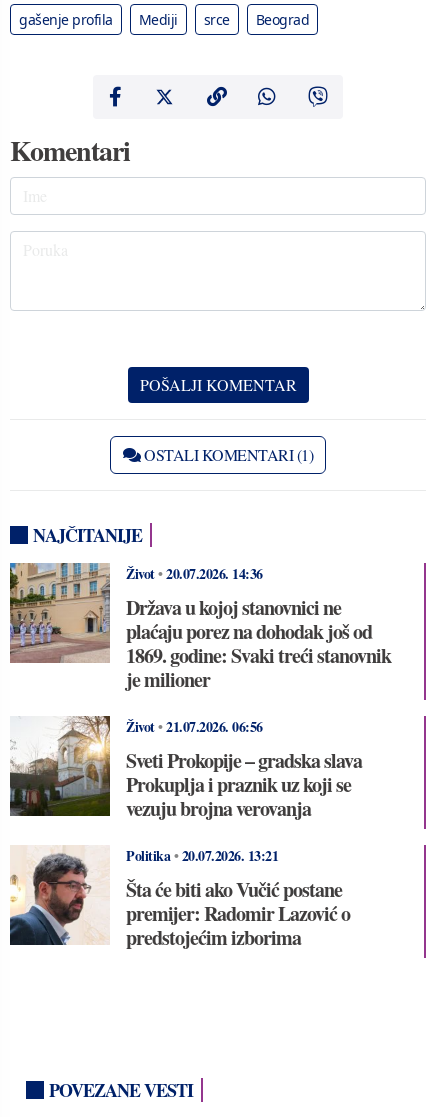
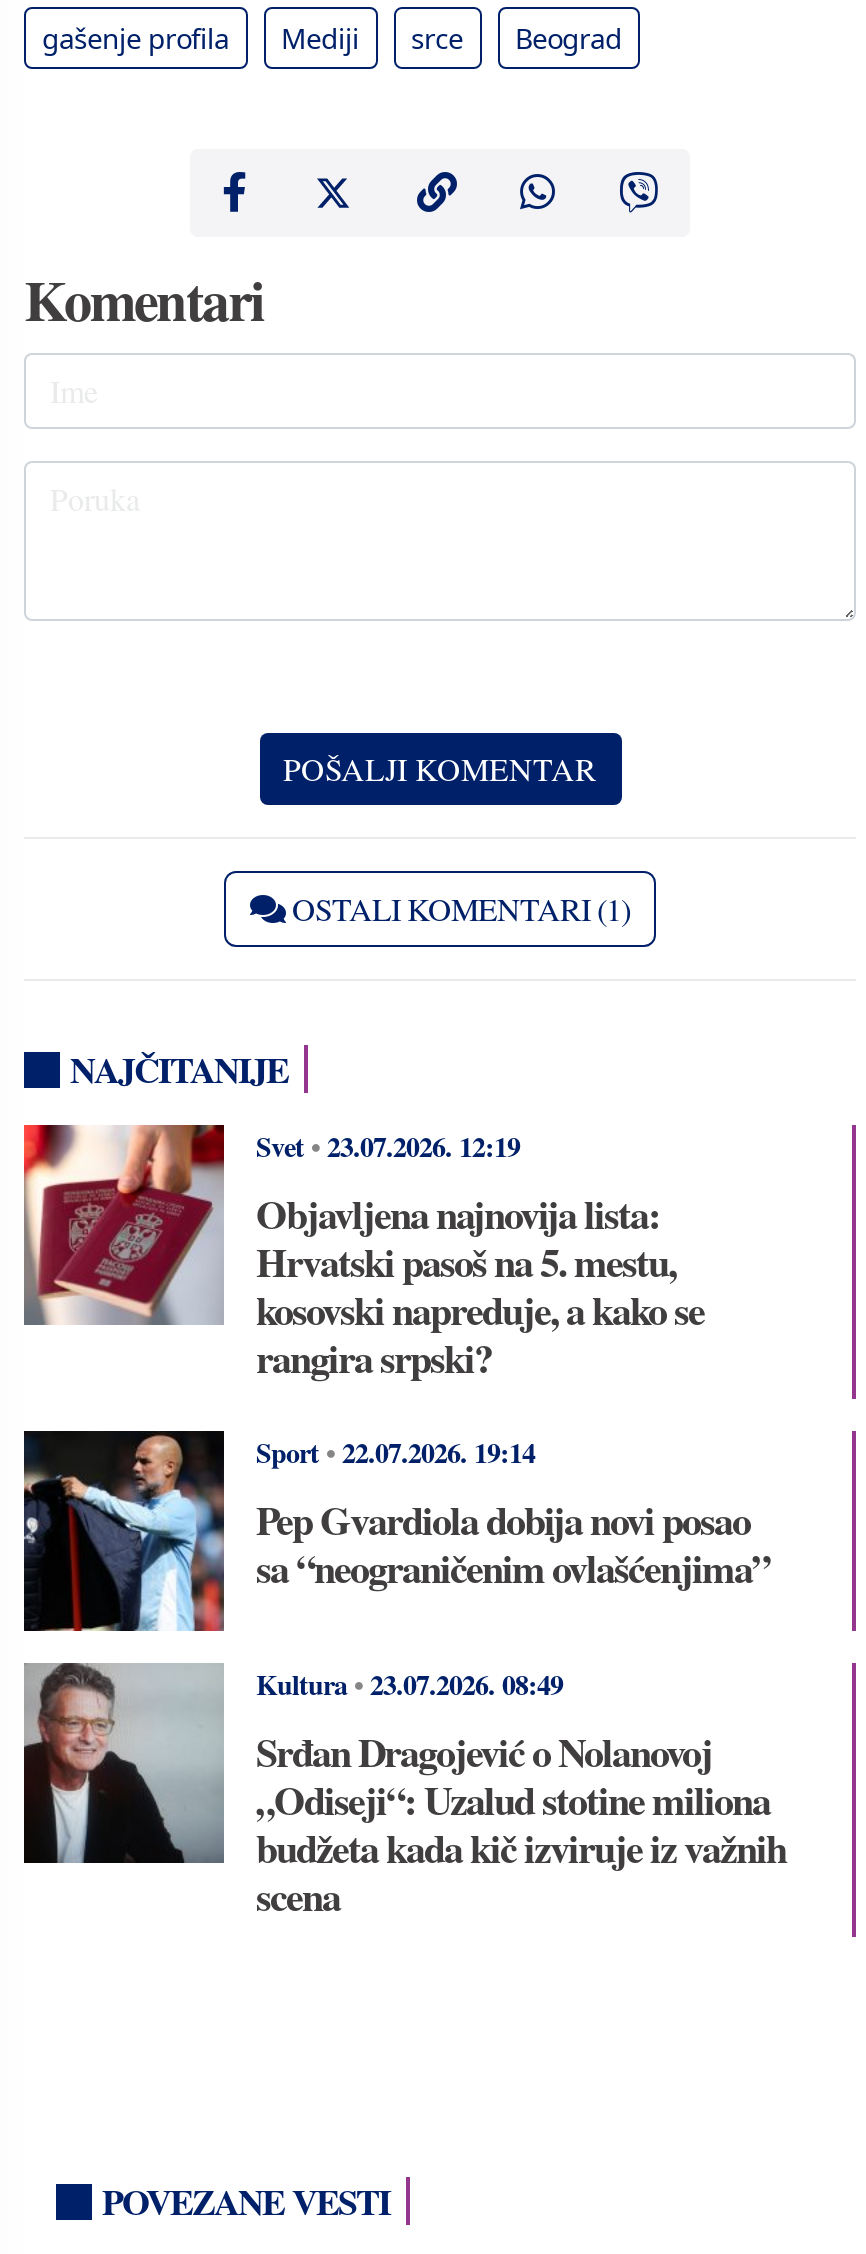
- [image]
- Život •20.07.2026. 14:36
- Država u kojoj stanovnici ne
- plaćaju porez na dohodak još od
- 1869. godine: Svaki treći stanovnik
- je milioner
+ [image]
+ Svet •23.07.2026. 12:19
+ Objavljena najnovija lista:
+ Hrvatski pasoš na 5. mestu,
+ kosovski napreduje, a kako se
+ rangira srpski?

- [image]
- Život • 21.07.2026. 06:56
- Sveti Prokopije – gradska slava
- Prokuplja i praznik uz koji se
- vezuju brojna verovanja
+ [image]
+ Sport •22.07.2026. 19:14
+ Pep Gvardiola dobija novi posao
+ sa “neograničenim ovlašćenjima”

- [image]
- Politika • 20.07.2026. 13:21
- Šta će biti ako Vučić postane
- premijer: Radomir Lazović o
- predstojećim izborima
+ [image]
+ Kultura •23.07.2026. 08:49
+ Srđan Dragojević o Nolanovoj
+ „Odiseji“: Uzalud stotine miliona
+ budžeta kada kič izviruje iz važnih
+ scena
